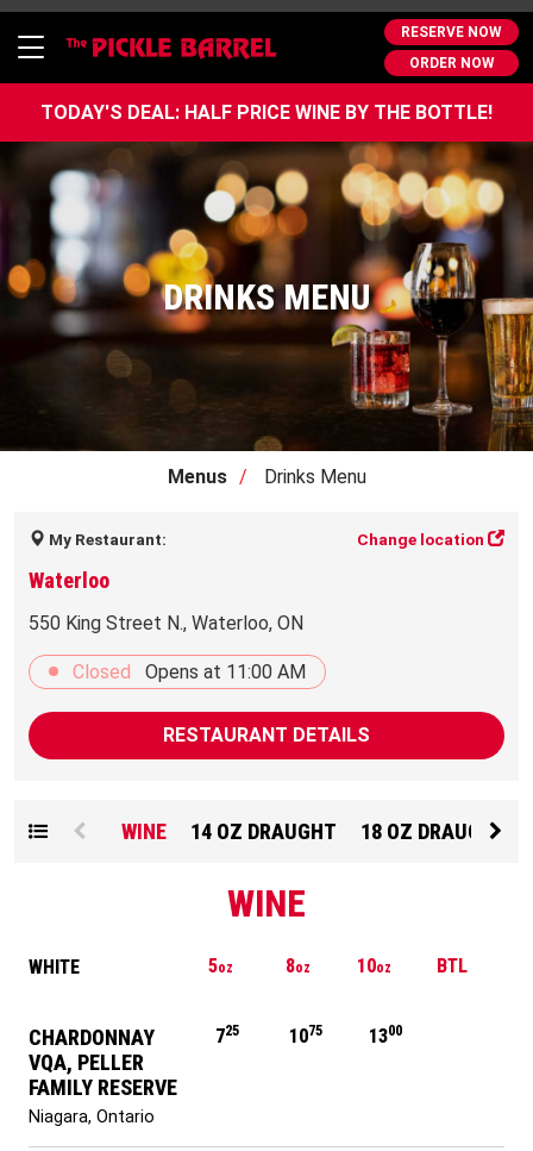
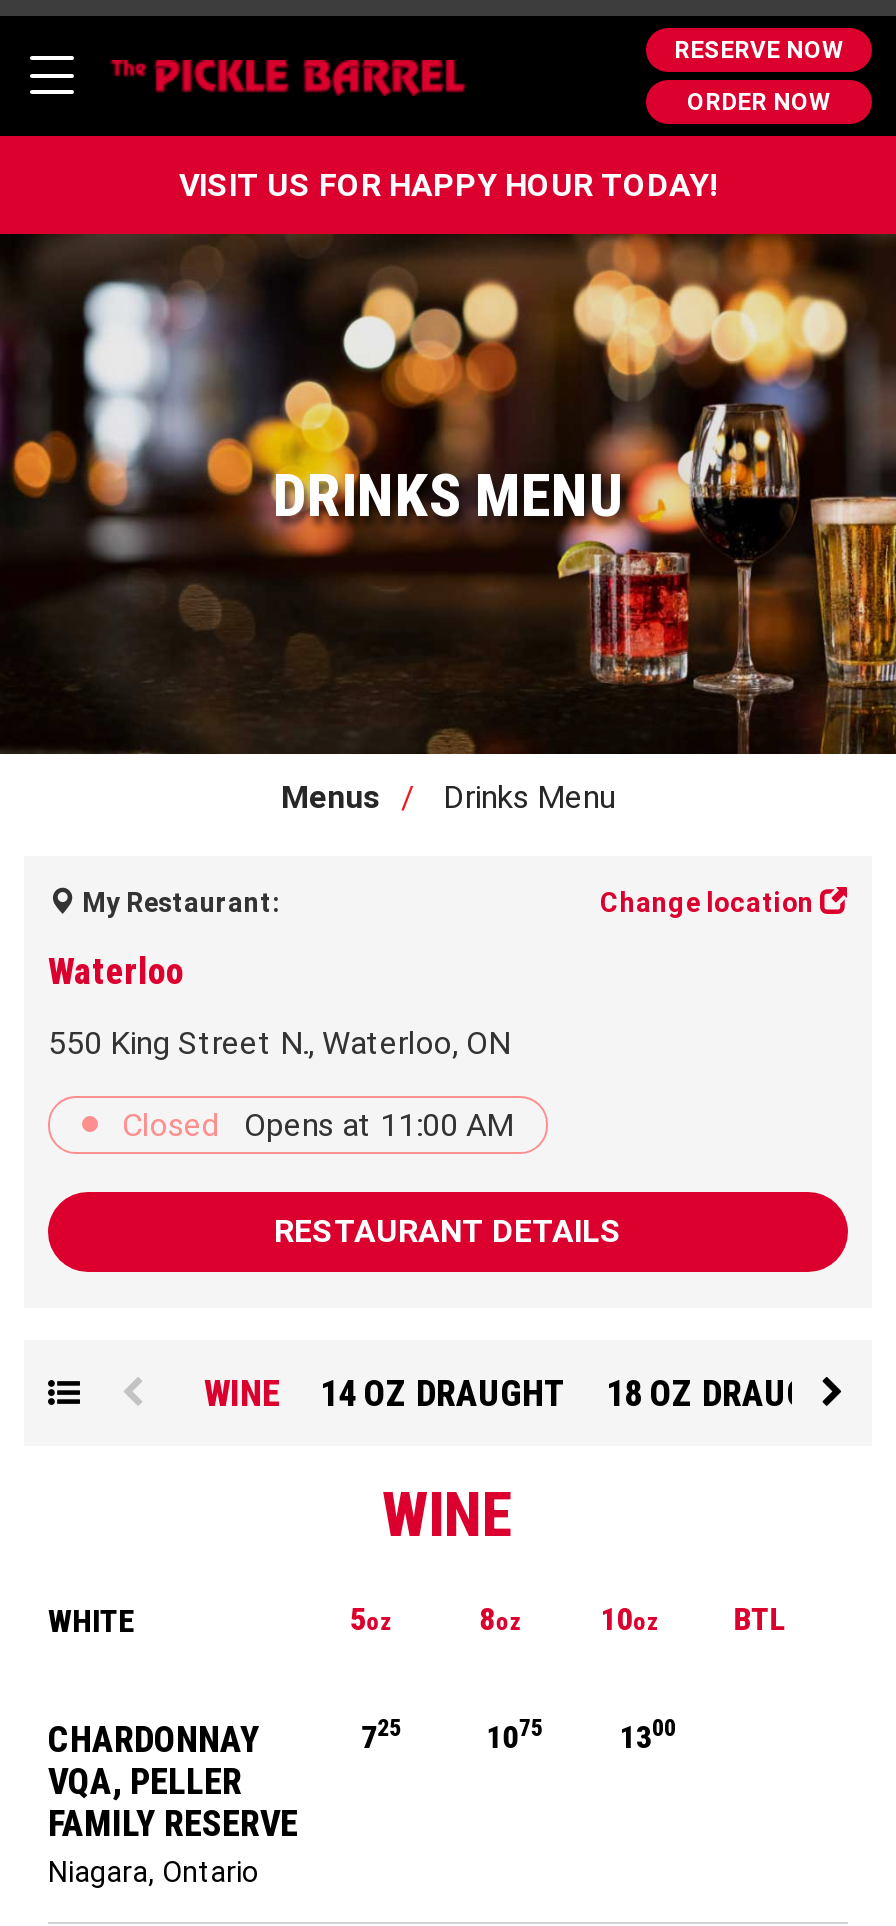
- TODAY'S DEAL: HALF PRICE WINE BY THE BOTTLE!
+ VISIT US FOR HAPPY HOUR TODAY!
